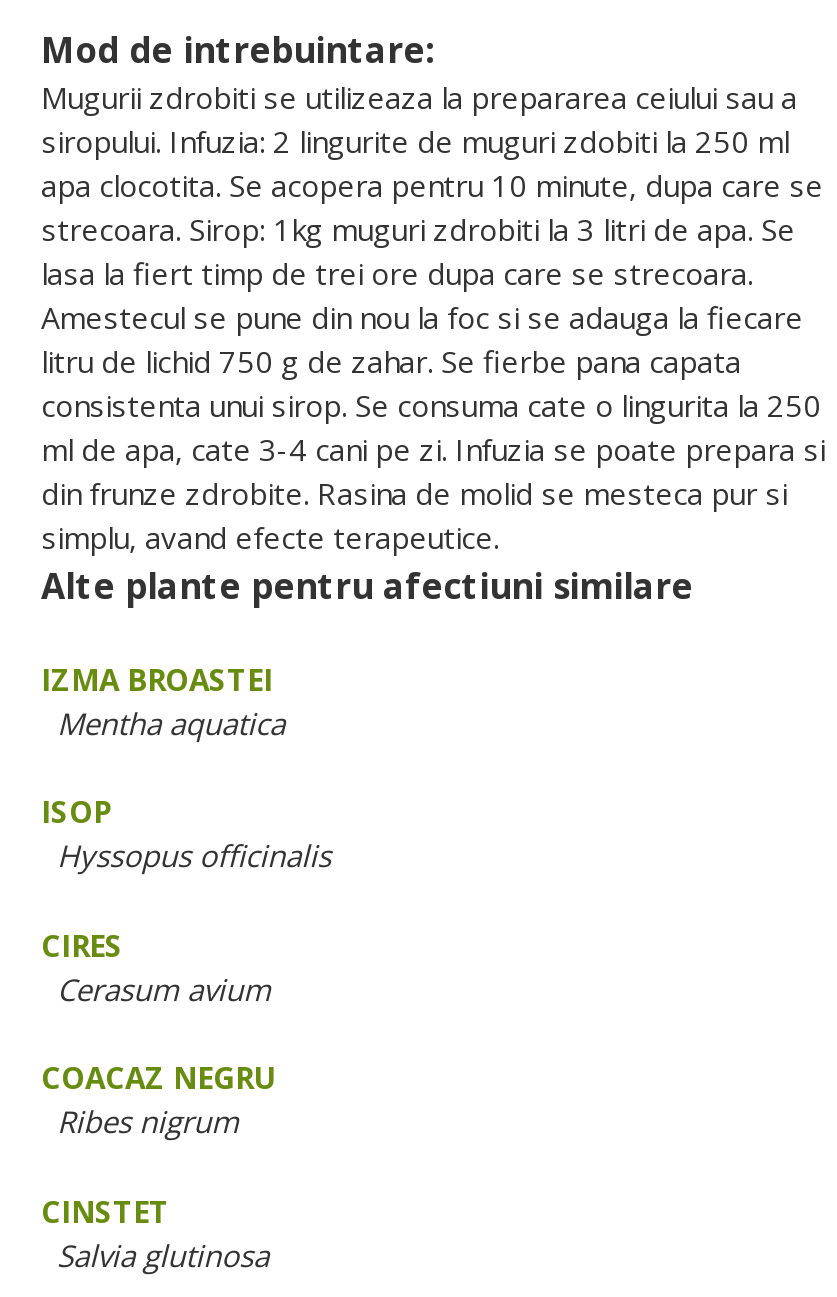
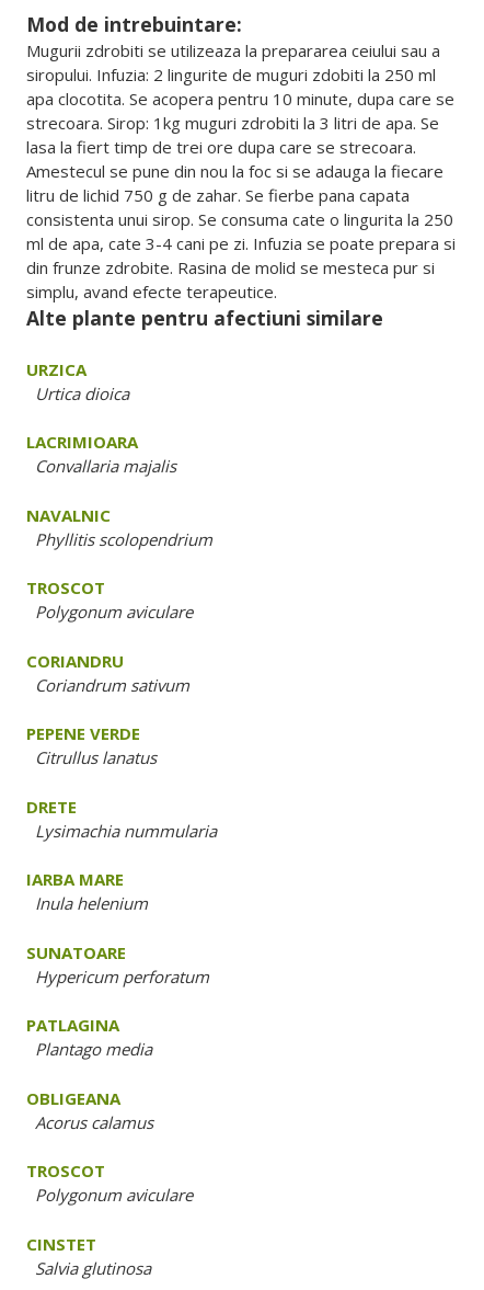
- IZMA BROASTEI
- Mentha aquatica
- ISOP
- Hyssopus officinalis
- CIRES
- Cerasum avium
- COACAZ NEGRU
- Ribes nigrum
+ URZICA
+ Urtica dioica
+ LACRIMIOARA
+ Convallaria majalis
+ NAVALNIC
+ Phyllitis scolopendrium
+ TROSCOT
+ Polygonum aviculare
+ CORIANDRU
+ Coriandrum sativum
+ PEPENE VERDE
+ Citrullus lanatus
+ DRETE
+ Lysimachia nummularia
+ IARBA MARE
+ Inula helenium
+ SUNATOARE
+ Hypericum perforatum
+ PATLAGINA
+ Plantago media
+ OBLIGEANA
+ Acorus calamus
+ TROSCOT
+ Polygonum aviculare
